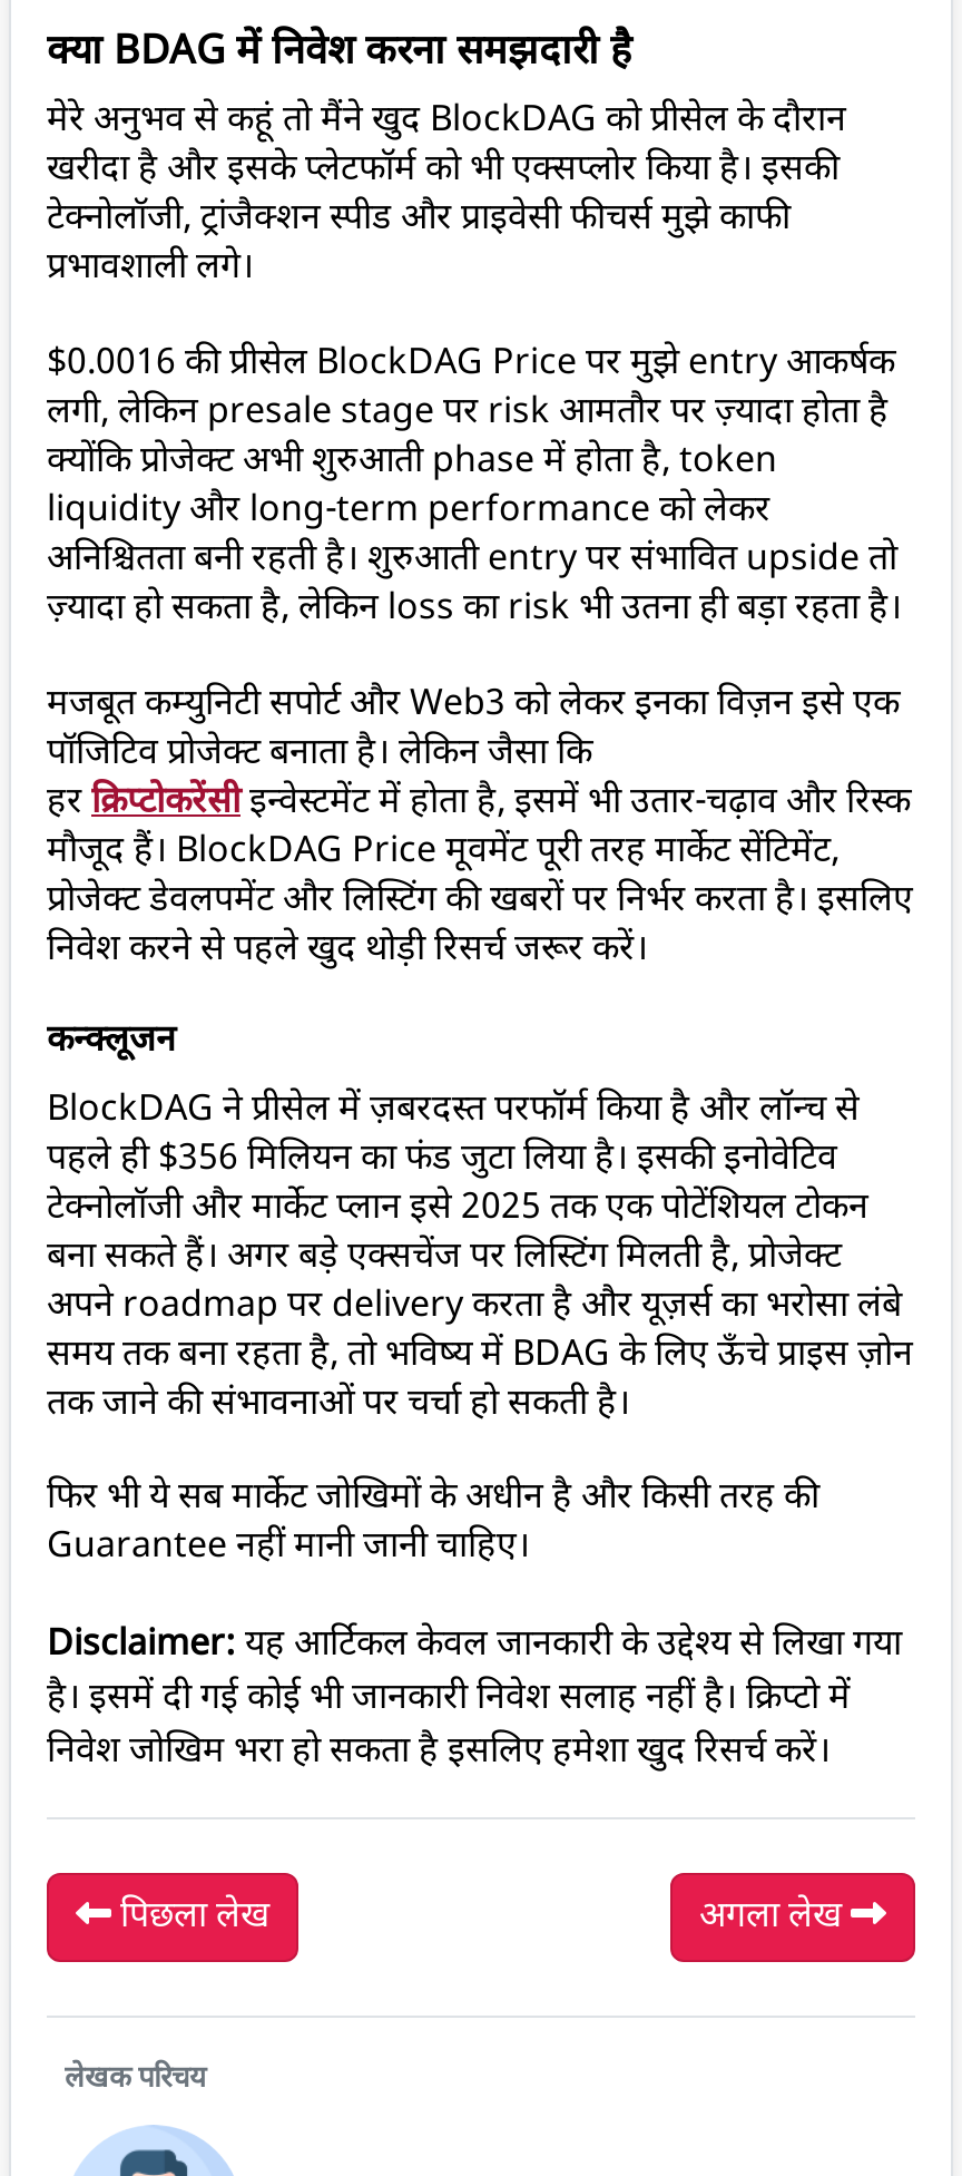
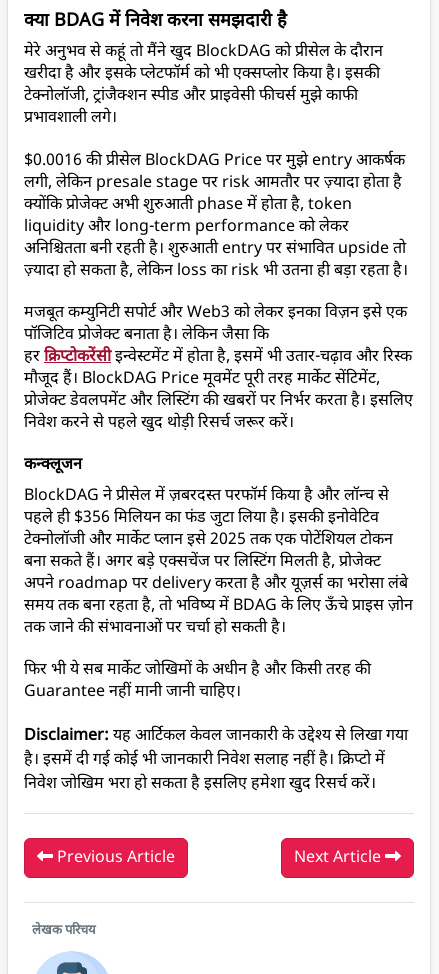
- पिछला लेख
- अगला लेख
+ Previous Article
+ Next Article
